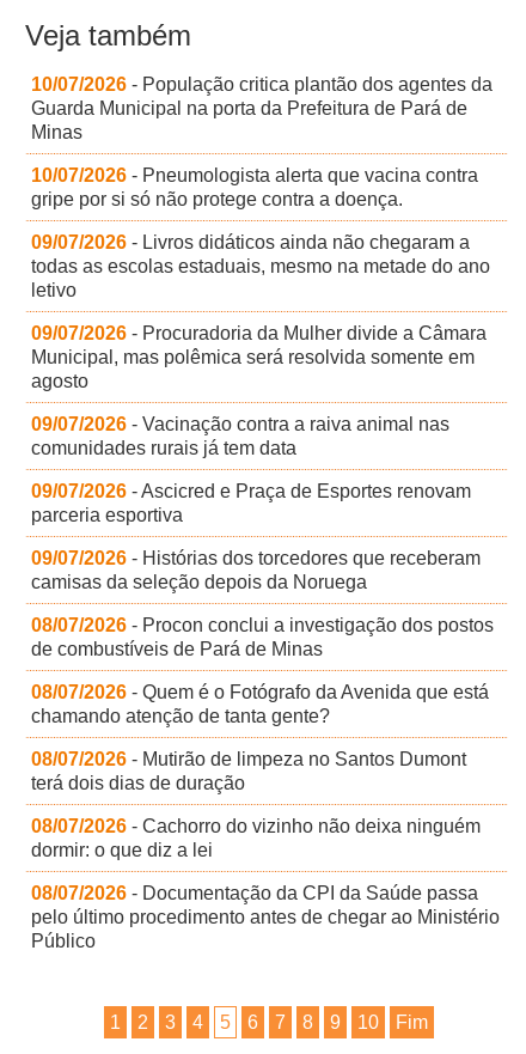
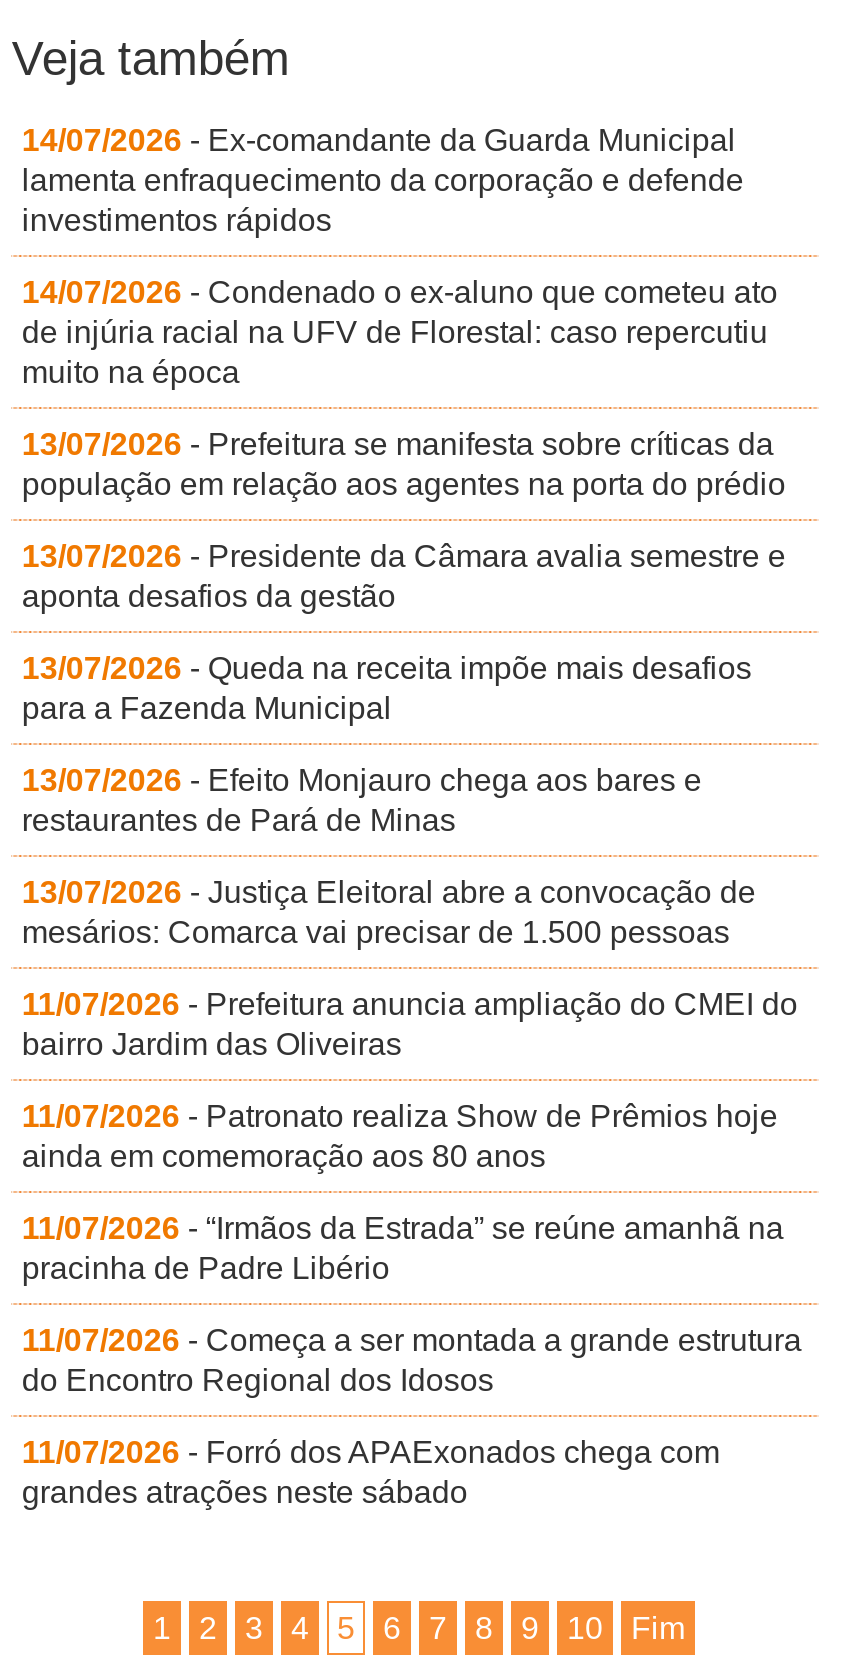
- 10/07/2026 - População critica plantão dos agentes da
- Guarda Municipal na porta da Prefeitura de Pará de
- Minas
+ 14/07/2026 - Ex-comandante da Guarda Municipal
+ lamenta enfraquecimento da corporação e defende
+ investimentos rápidos

- 10/07/2026 - Pneumologista alerta que vacina contra
- gripe por si só não protege contra a doença.
+ 14/07/2026 - Condenado o ex-aluno que cometeu ato
+ de injúria racial na UFV de Florestal: caso repercutiu
+ muito na época

- 09/07/2026 - Livros didáticos ainda não chegaram a
- todas as escolas estaduais, mesmo na metade do ano
- letivo
+ 13/07/2026 - Prefeitura se manifesta sobre críticas da
+ população em relação aos agentes na porta do prédio

- 09/07/2026 - Procuradoria da Mulher divide a Câmara
- Municipal, mas polêmica será resolvida somente em
- agosto
+ 13/07/2026 - Presidente da Câmara avalia semestre e
+ aponta desafios da gestão

- 09/07/2026 - Vacinação contra a raiva animal nas
- comunidades rurais já tem data
+ 13/07/2026 - Queda na receita impõe mais desafios
+ para a Fazenda Municipal

- 09/07/2026 - Ascicred e Praça de Esportes renovam
- parceria esportiva
+ 13/07/2026 - Efeito Monjauro chega aos bares e
+ restaurantes de Pará de Minas

- 09/07/2026 - Histórias dos torcedores que receberam
- camisas da seleção depois da Noruega
+ 13/07/2026 - Justiça Eleitoral abre a convocação de
+ mesários: Comarca vai precisar de 1.500 pessoas

- 08/07/2026 - Procon conclui a investigação dos postos
- de combustíveis de Pará de Minas
+ 11/07/2026 - Prefeitura anuncia ampliação do CMEI do
+ bairro Jardim das Oliveiras

- 08/07/2026 - Quem é o Fotógrafo da Avenida que está
- chamando atenção de tanta gente?
+ 11/07/2026 - Patronato realiza Show de Prêmios hoje
+ ainda em comemoração aos 80 anos

- 08/07/2026 - Mutirão de limpeza no Santos Dumont
- terá dois dias de duração
+ 11/07/2026 - “Irmãos da Estrada” se reúne amanhã na
+ pracinha de Padre Libério

- 08/07/2026 - Cachorro do vizinho não deixa ninguém
- dormir: o que diz a lei
+ 11/07/2026 - Começa a ser montada a grande estrutura
+ do Encontro Regional dos Idosos

- 08/07/2026 - Documentação da CPI da Saúde passa
- pelo último procedimento antes de chegar ao Ministério
- Público
+ 11/07/2026 - Forró dos APAExonados chega com
+ grandes atrações neste sábado
